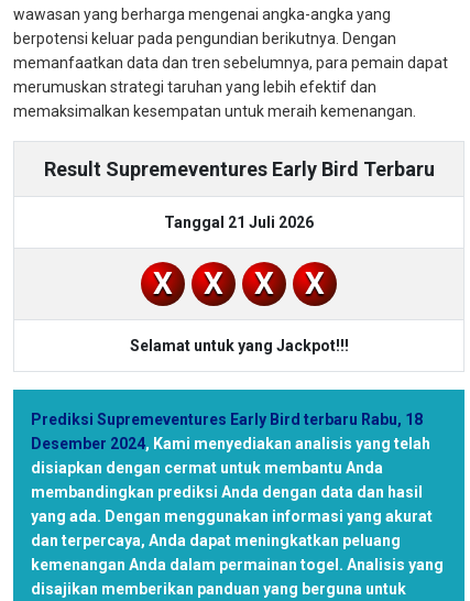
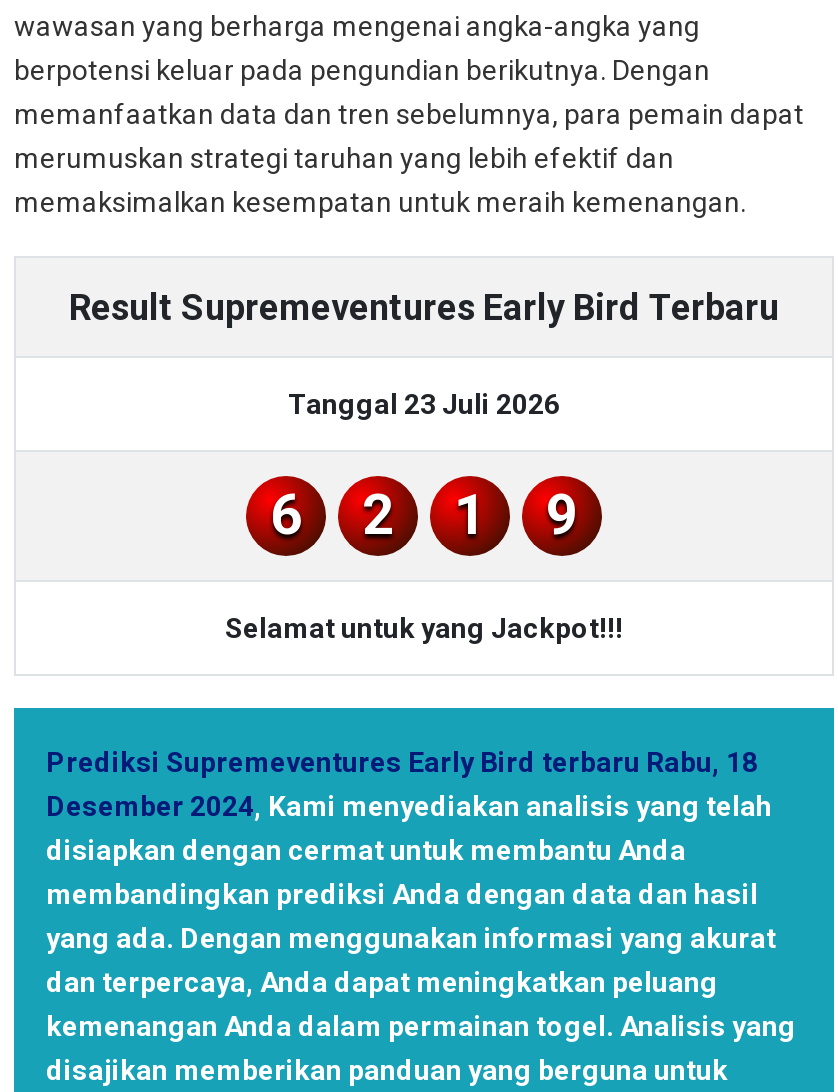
- Tanggal 21 Juli 2026
+ Tanggal 23 Juli 2026

- X
- X
- X
- X
+ 6
+ 2
+ 1
+ 9
